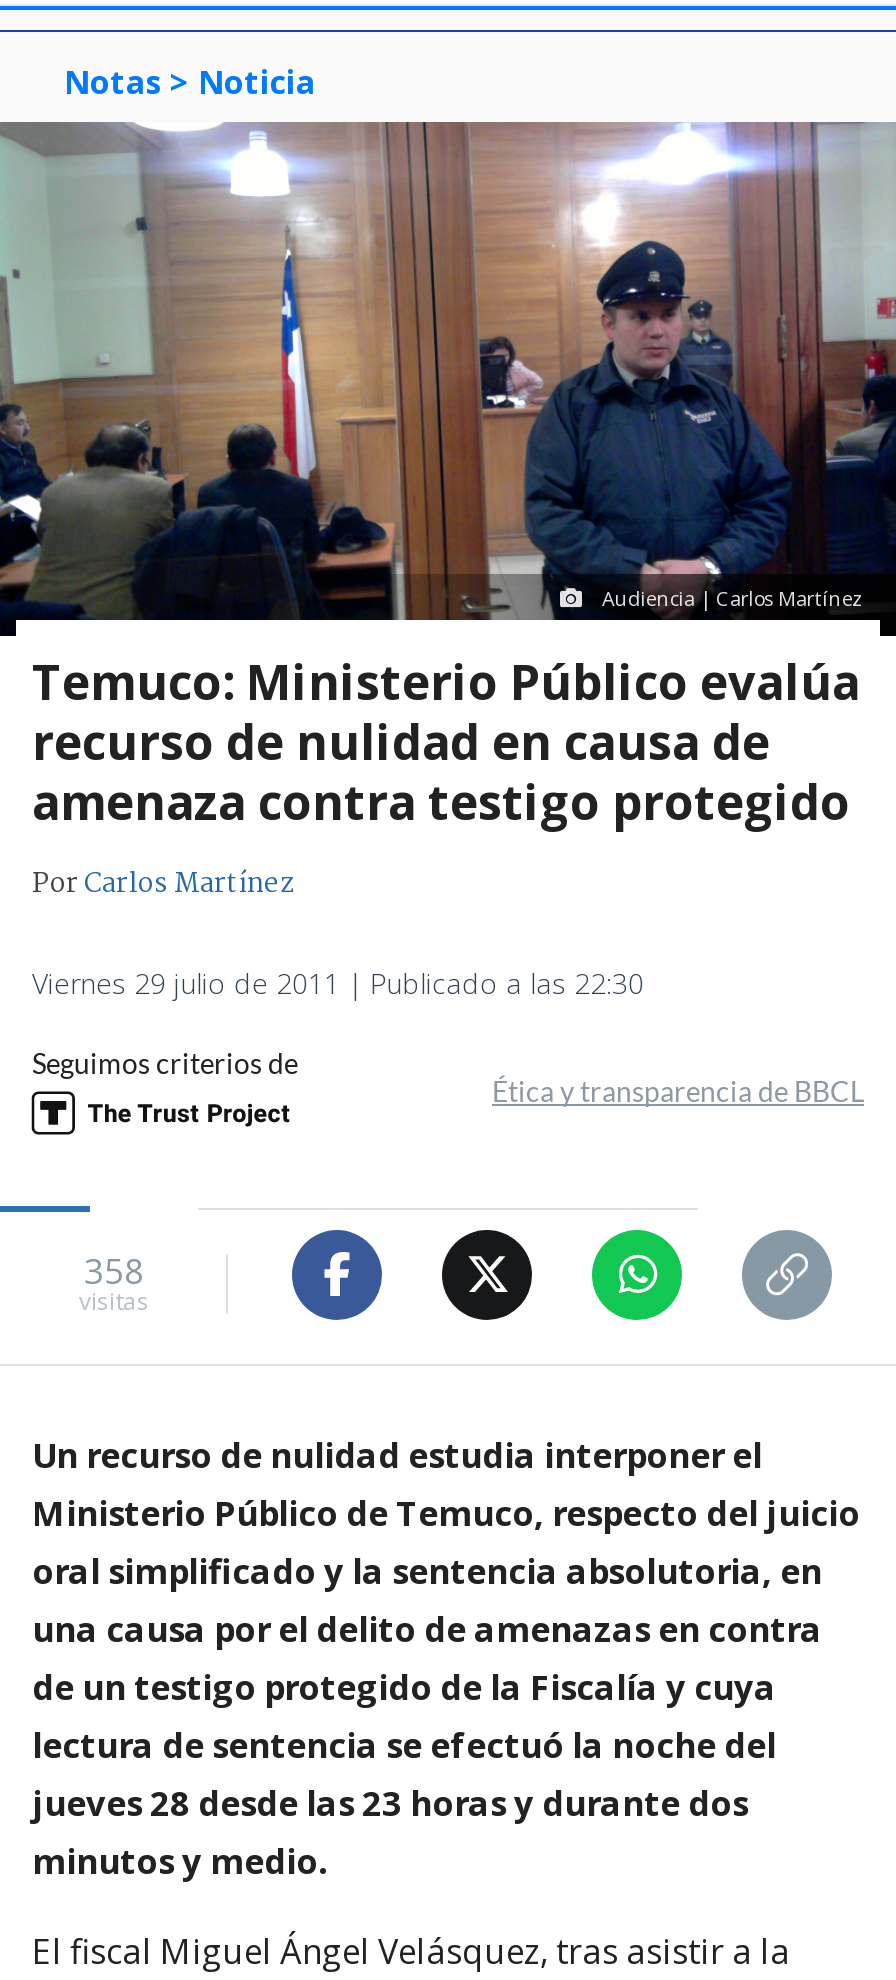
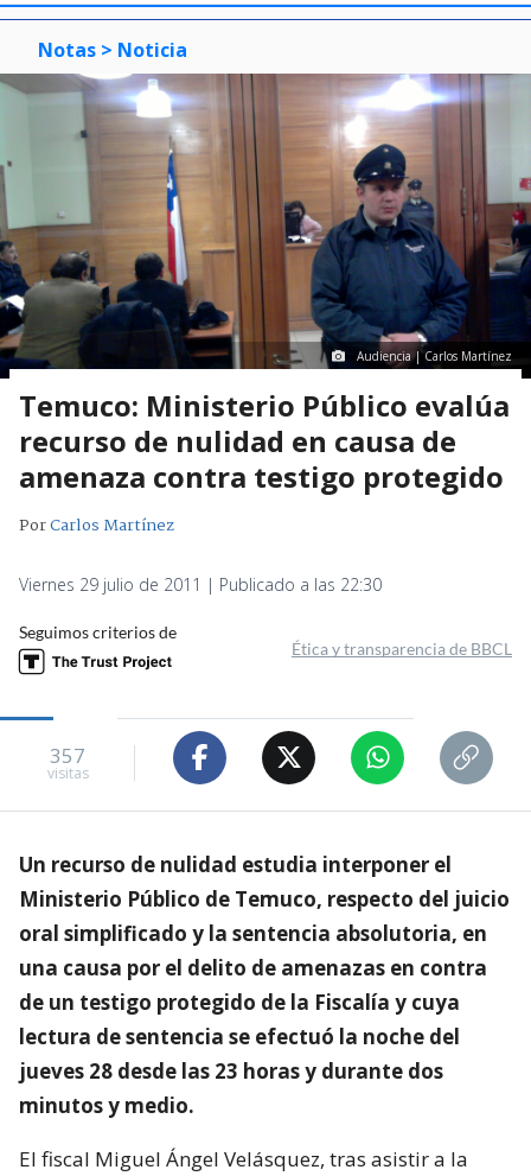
- 358
+ 357
